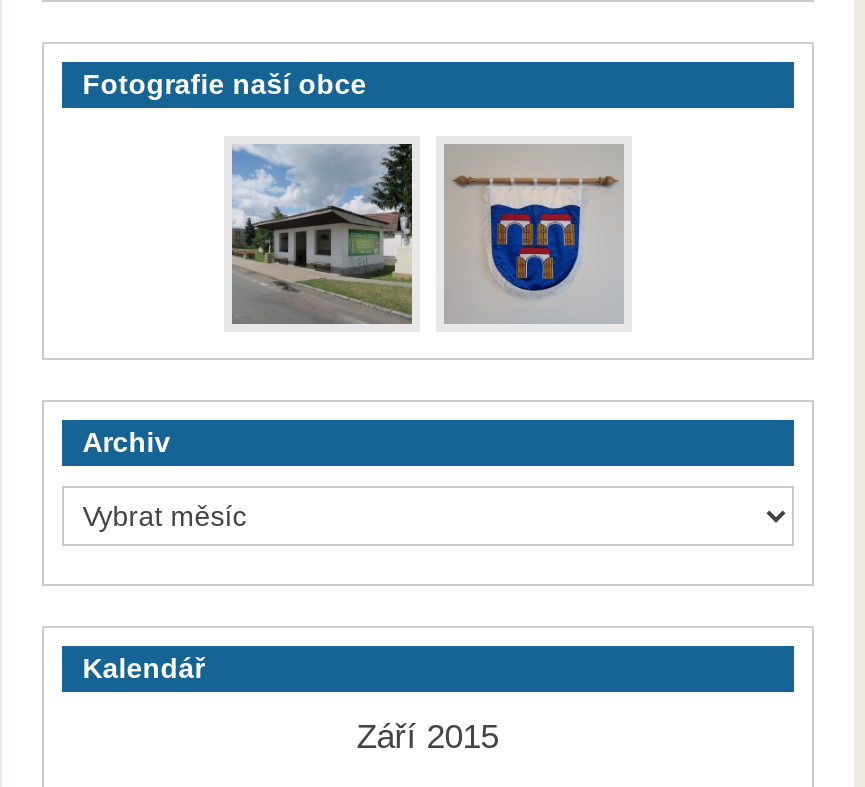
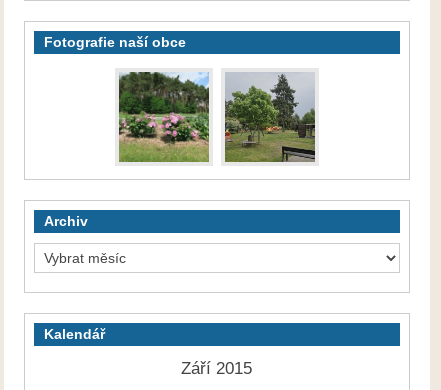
- [image]
+ [image]

- [image]
+ [image]
